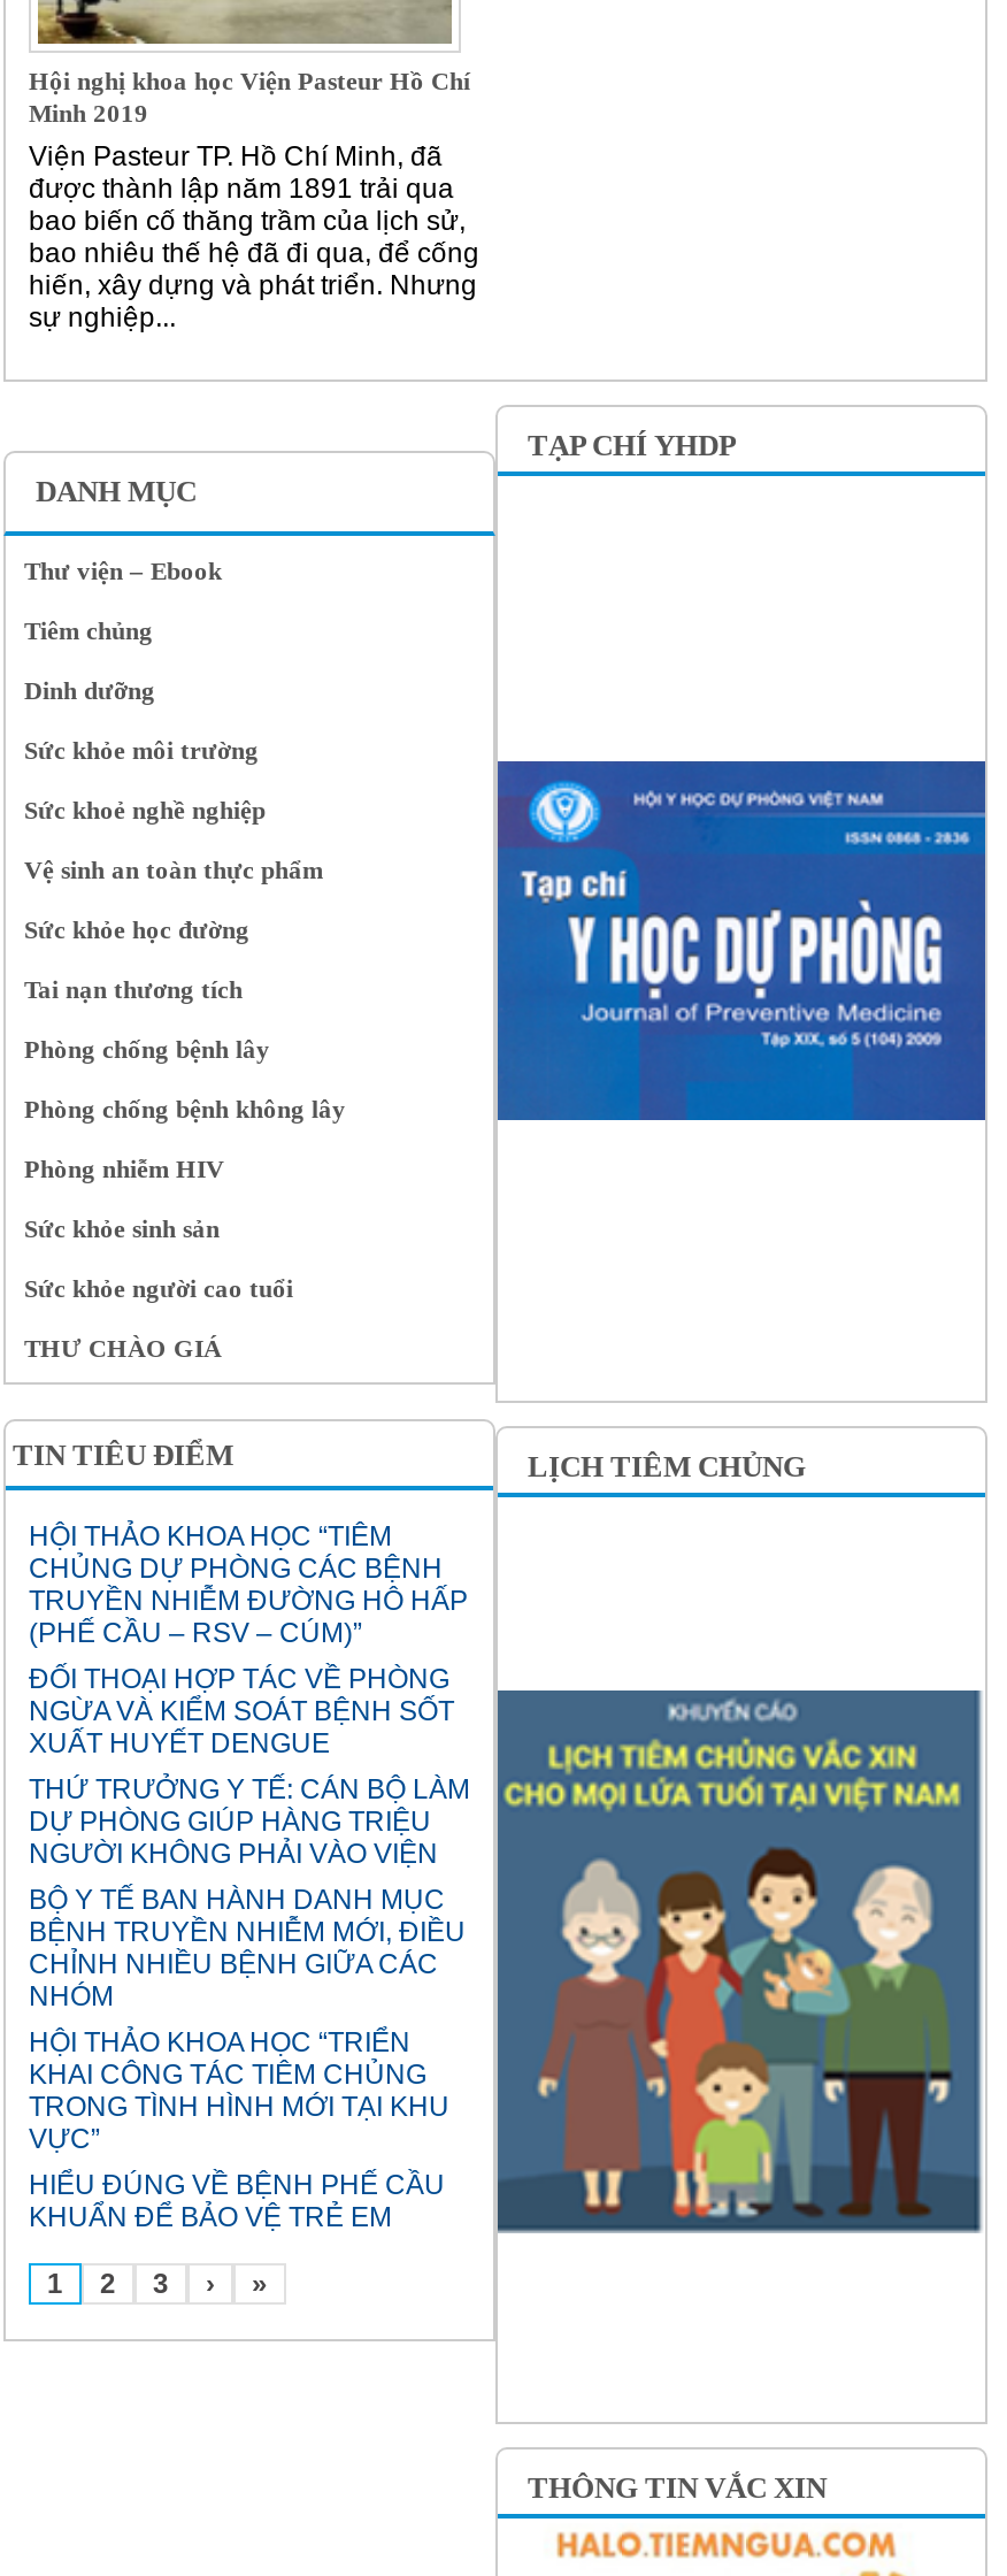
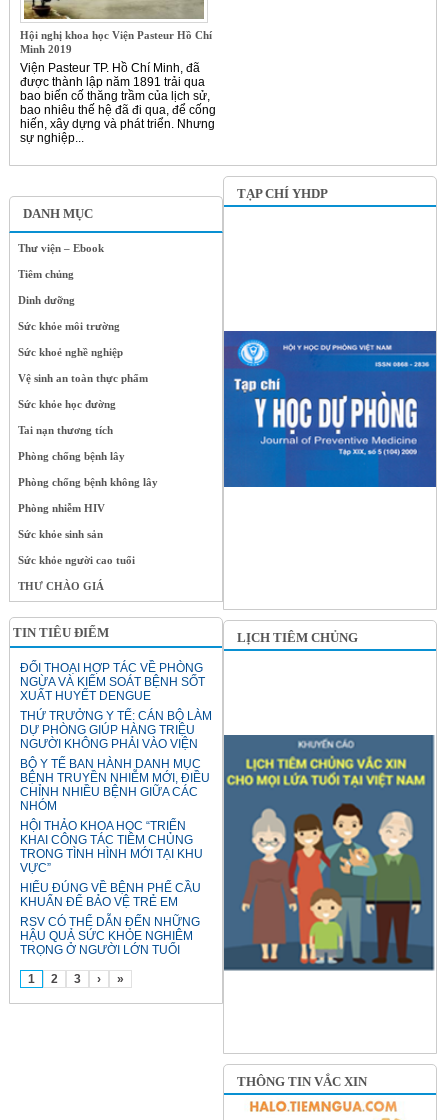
- HỘI THẢO KHOA HỌC “TIÊM
- CHỦNG DỰ PHÒNG CÁC BỆNH
- TRUYỀN NHIỄM ĐƯỜNG HÔ HẤP
- (PHẾ CẦU – RSV – CÚM)”

moved up: ĐỐI THOẠI HỢP TÁC VỀ PHÒNG | NGỪA VÀ KIỂM SOÁT BỆNH SỐT | XUẤT HUYẾT DENGUE | ... | HIỂU ĐÚNG VỀ BỆNH PHẾ CẦU | KHUẨN ĐỂ BẢO VỆ TRẺ EM

- [image]
+ [image]

+ RSV CÓ THỂ DẪN ĐẾN NHỮNG
+ HẬU QUẢ SỨC KHỎE NGHIÊM
+ TRỌNG Ở NGƯỜI LỚN TUỔI
